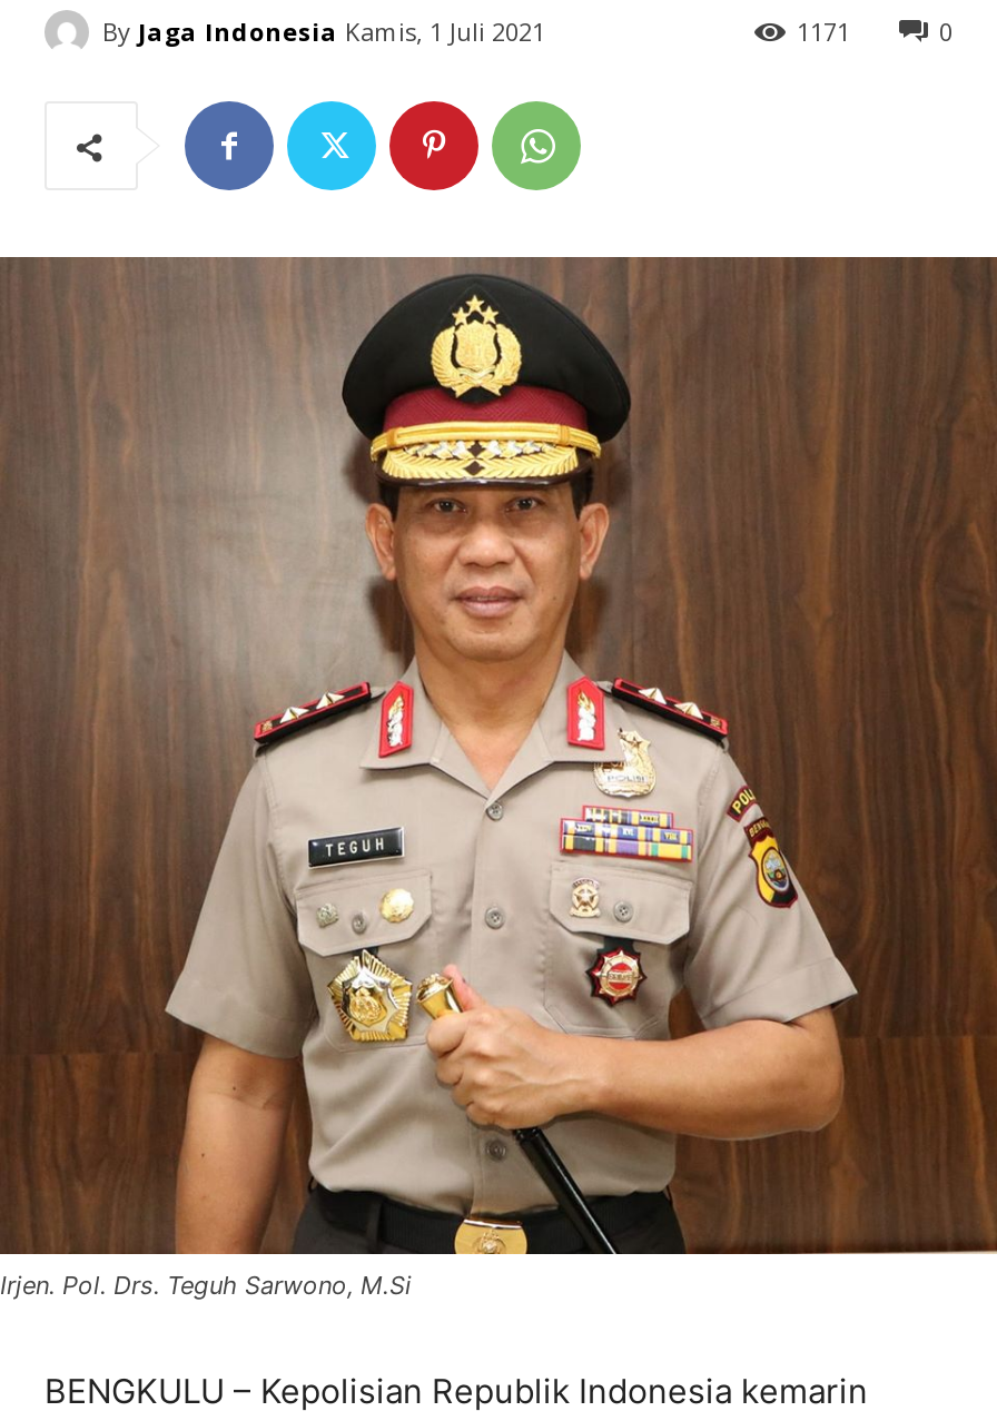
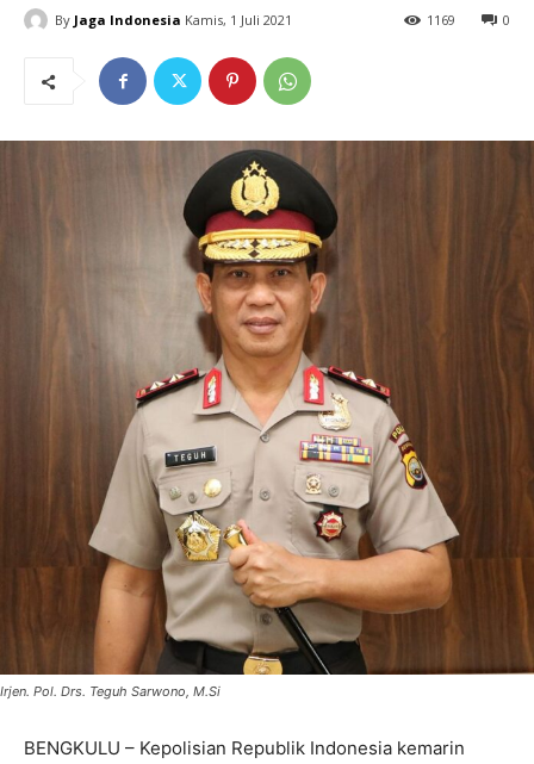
- 1171
+ 1169
